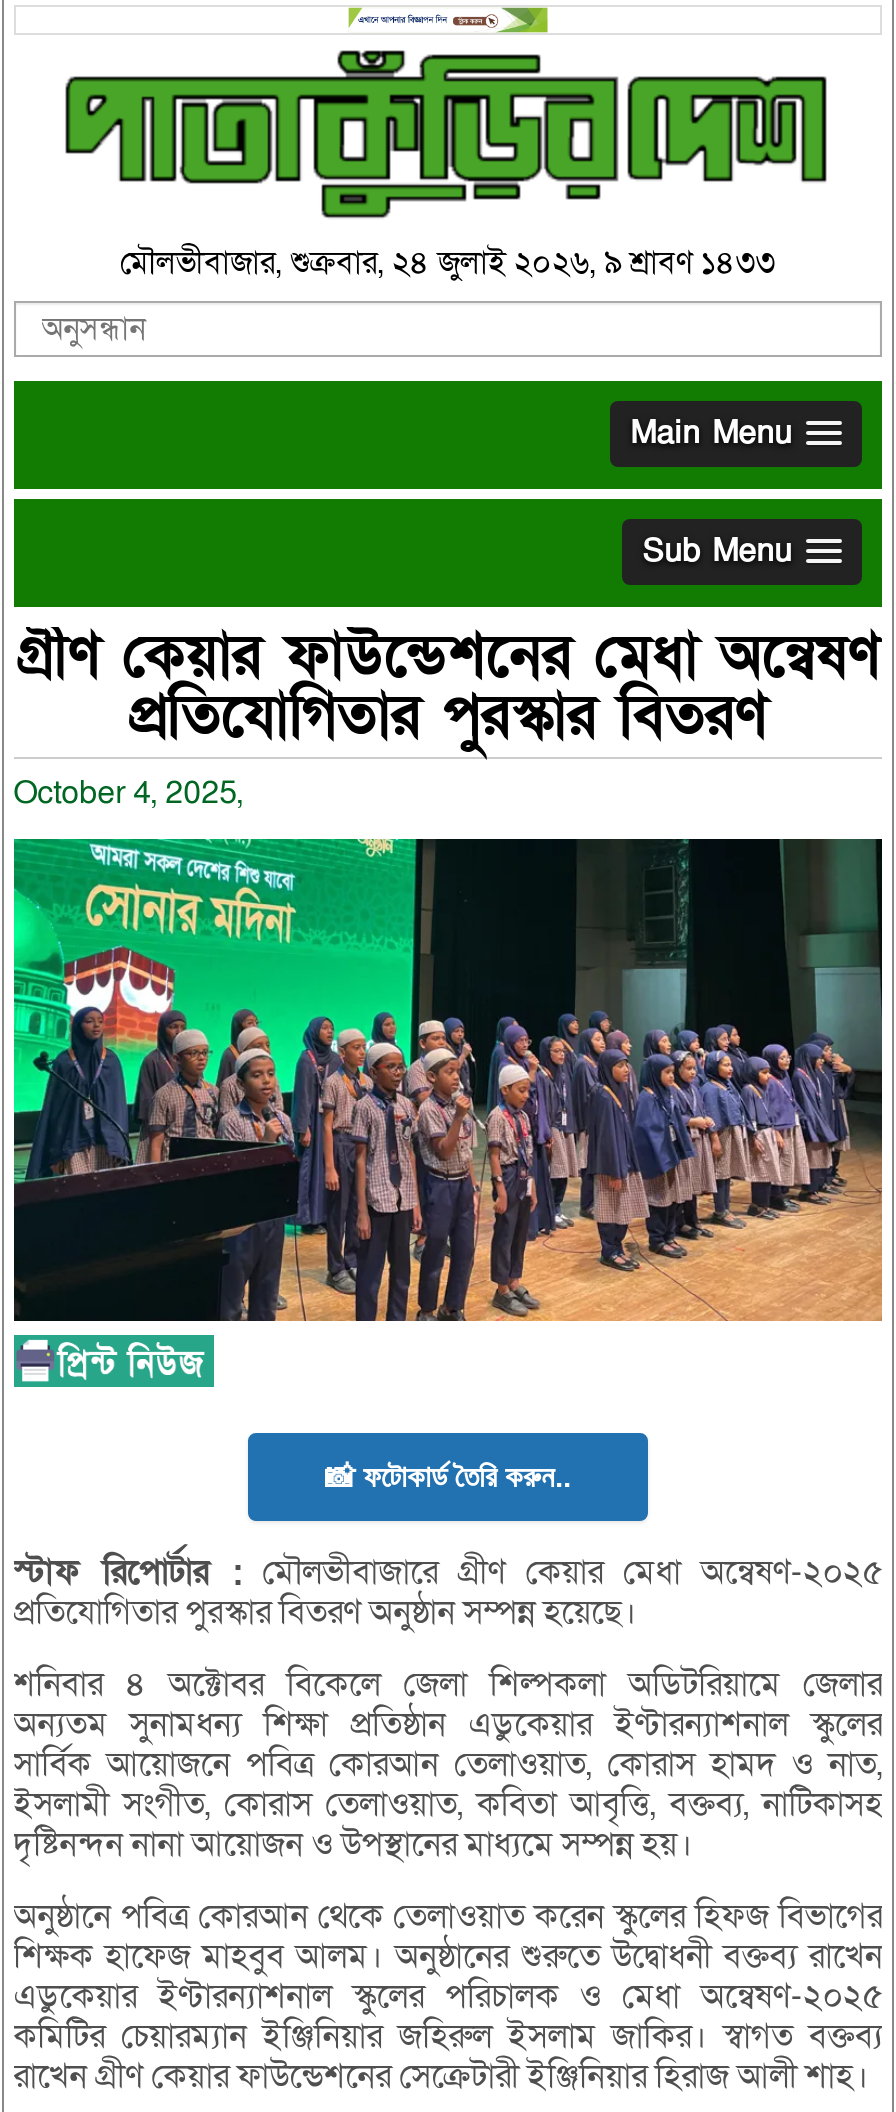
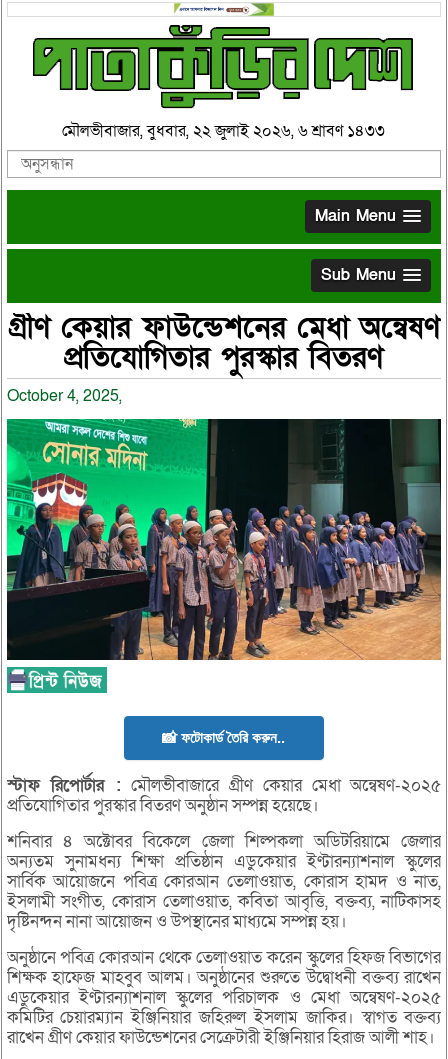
- মৌলভীবাজার, শুক্রবার, ২৪ জুলাই ২০২৬, ৯ শ্রাবণ ১৪৩৩
+ মৌলভীবাজার, বুধবার, ২২ জুলাই ২০২৬, ৬ শ্রাবণ ১৪৩৩
